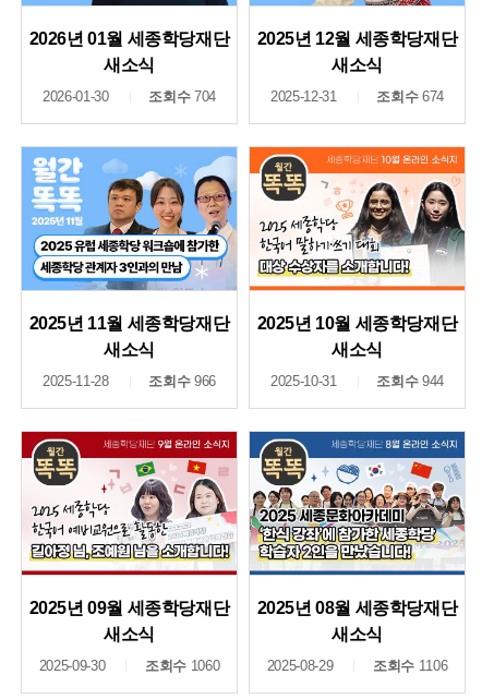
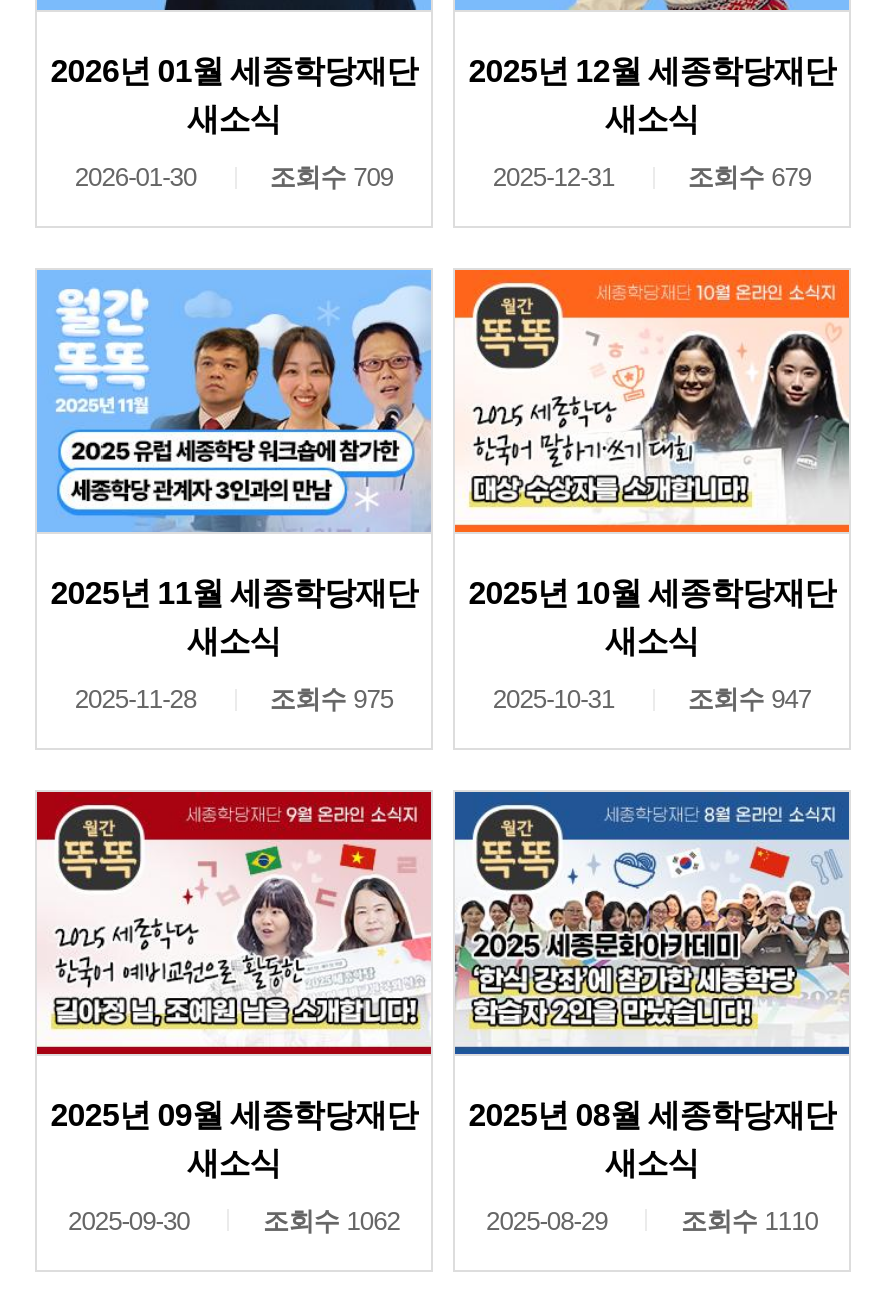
- 조회수 704
+ 조회수 709

- 조회수 674
+ 조회수 679

- 조회수 966
+ 조회수 975

- 조회수 944
+ 조회수 947

- 조회수 1060
+ 조회수 1062

- 조회수 1106
+ 조회수 1110
